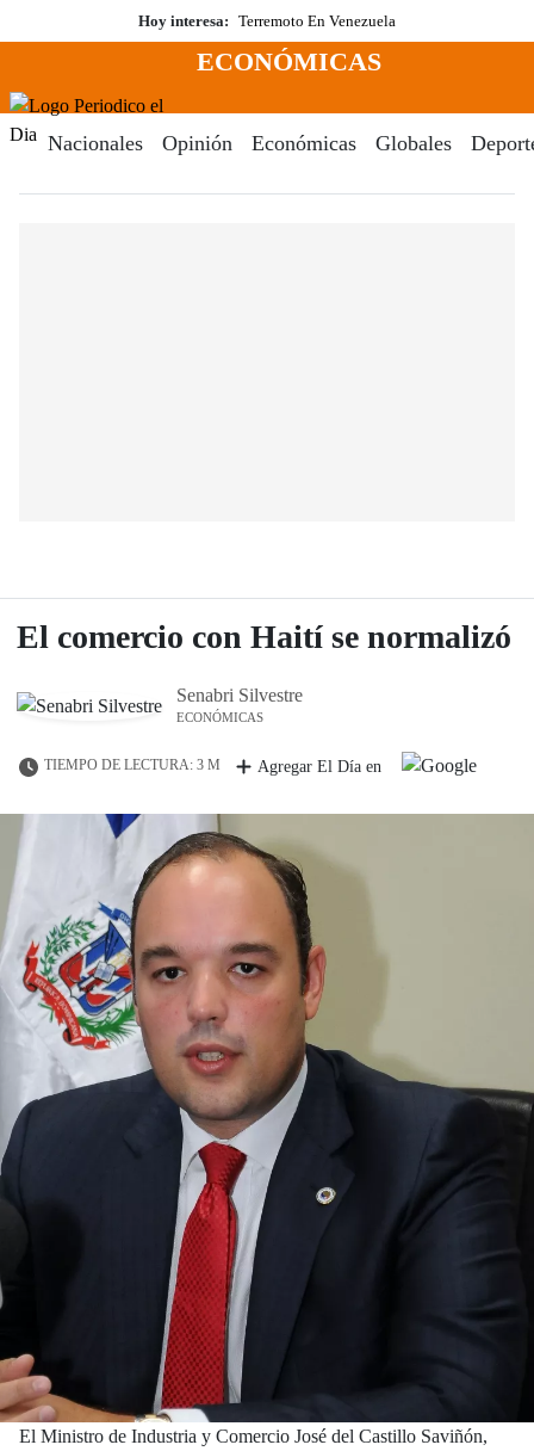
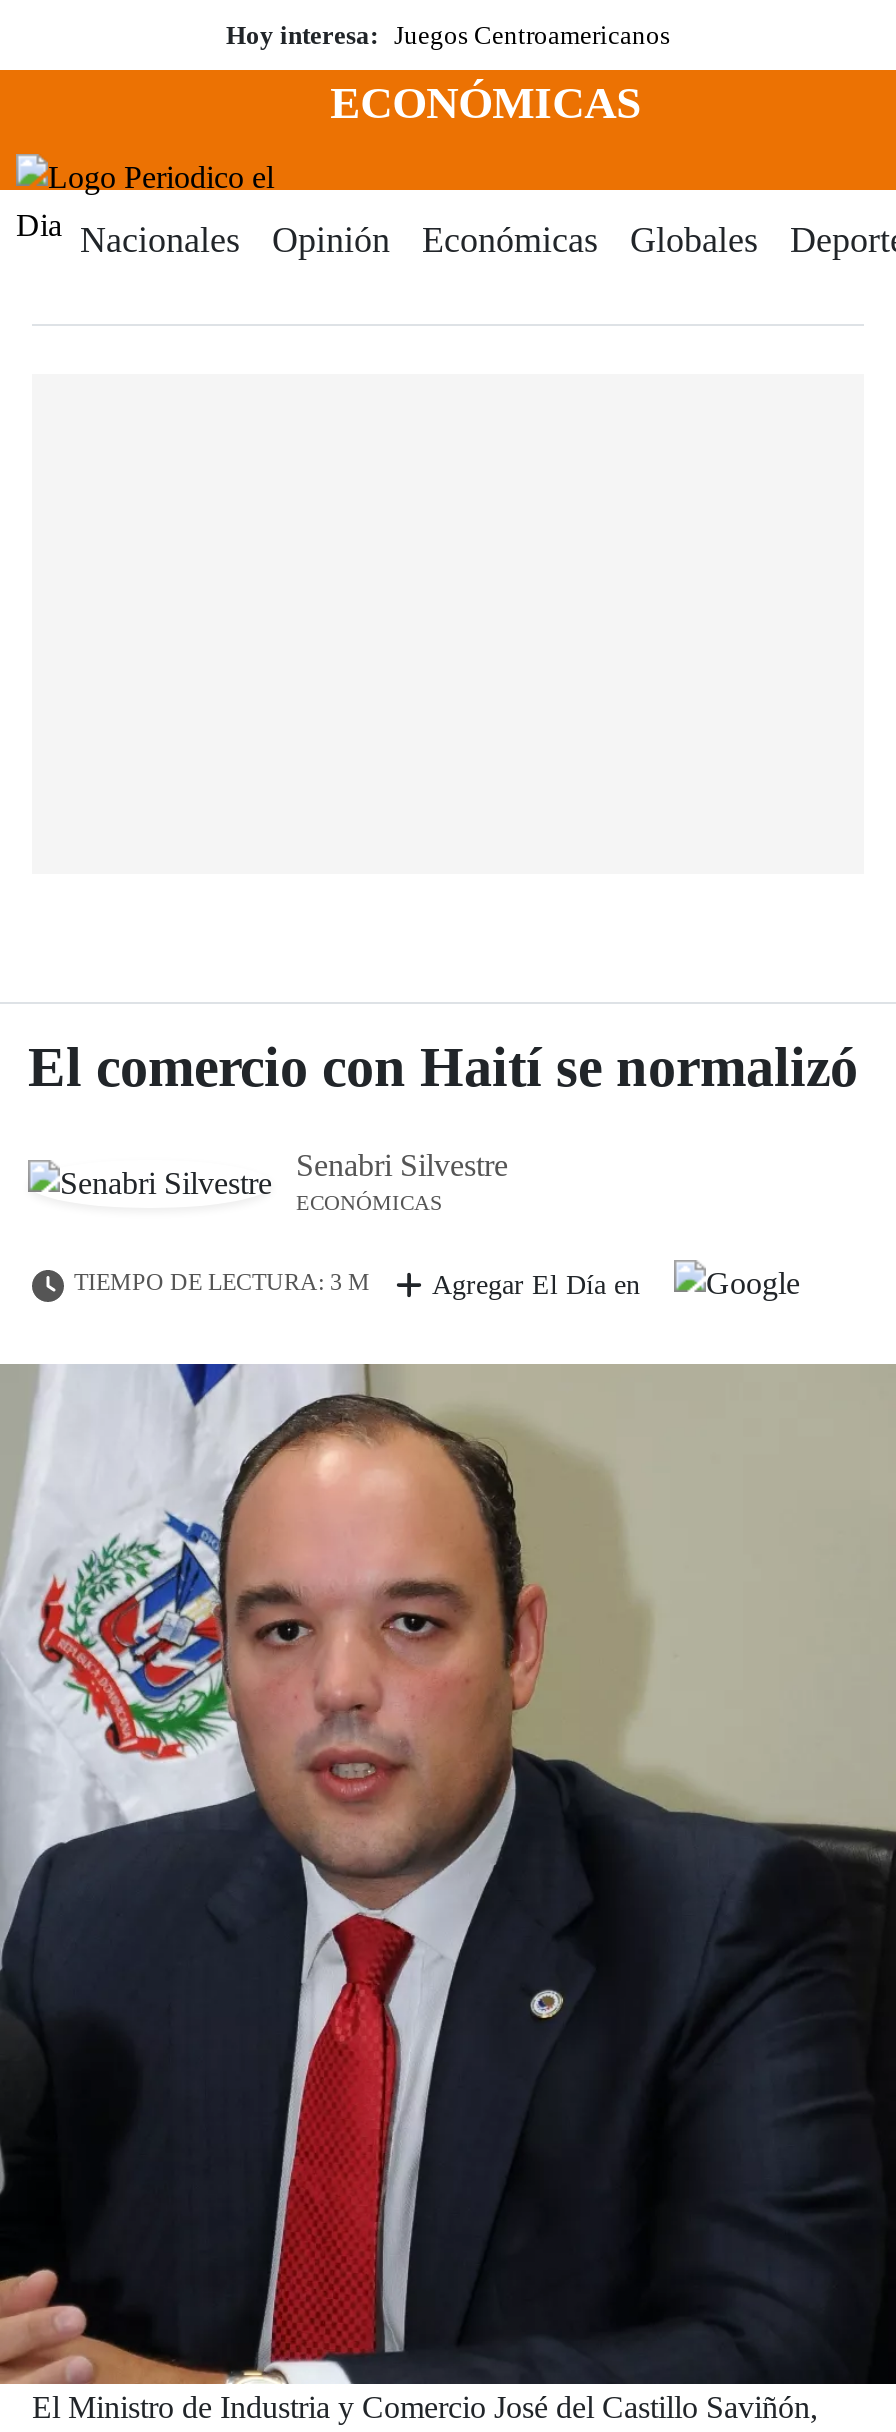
- Hoy interesa: Terremoto En Venezuela
+ Hoy interesa: Juegos Centroamericanos
